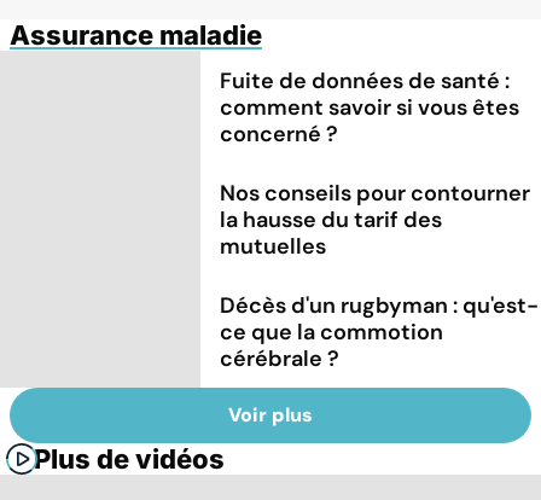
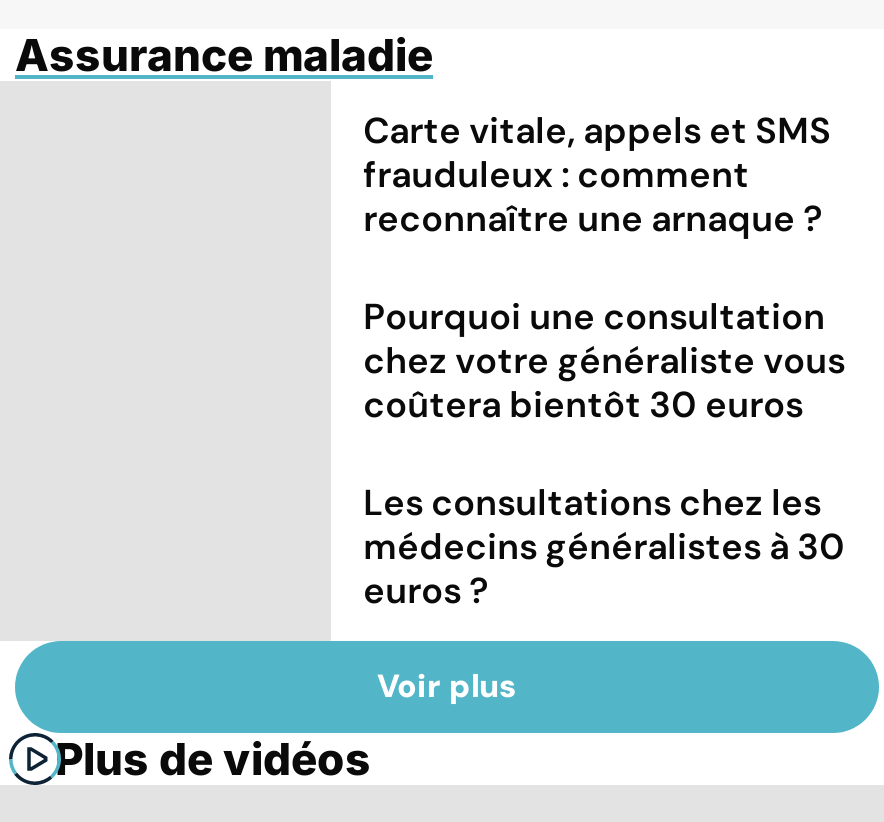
- Fuite de données de santé :
- comment savoir si vous êtes
- concerné ?
+ Carte vitale, appels et SMS
+ frauduleux : comment
+ reconnaître une arnaque ?

- Nos conseils pour contourner
- la hausse du tarif des
- mutuelles
+ Pourquoi une consultation
+ chez votre généraliste vous
+ coûtera bientôt 30 euros

- Décès d'un rugbyman : qu'est-
- ce que la commotion
- cérébrale ?
+ Les consultations chez les
+ médecins généralistes à 30
+ euros ?
